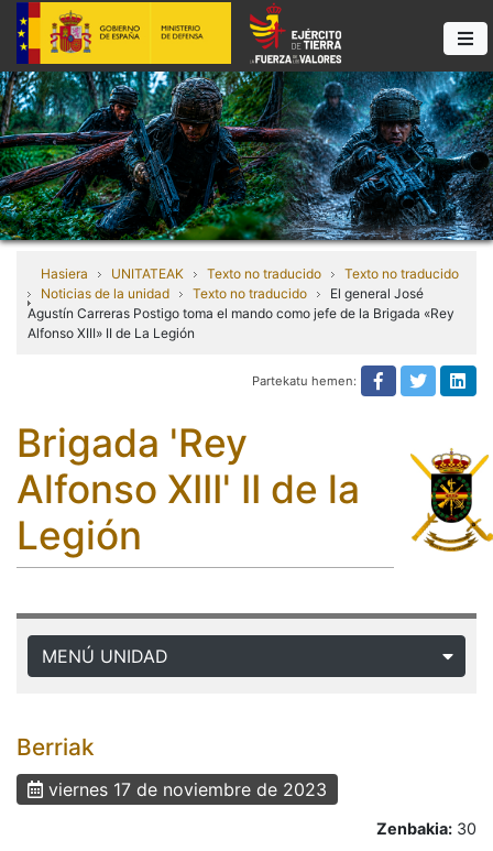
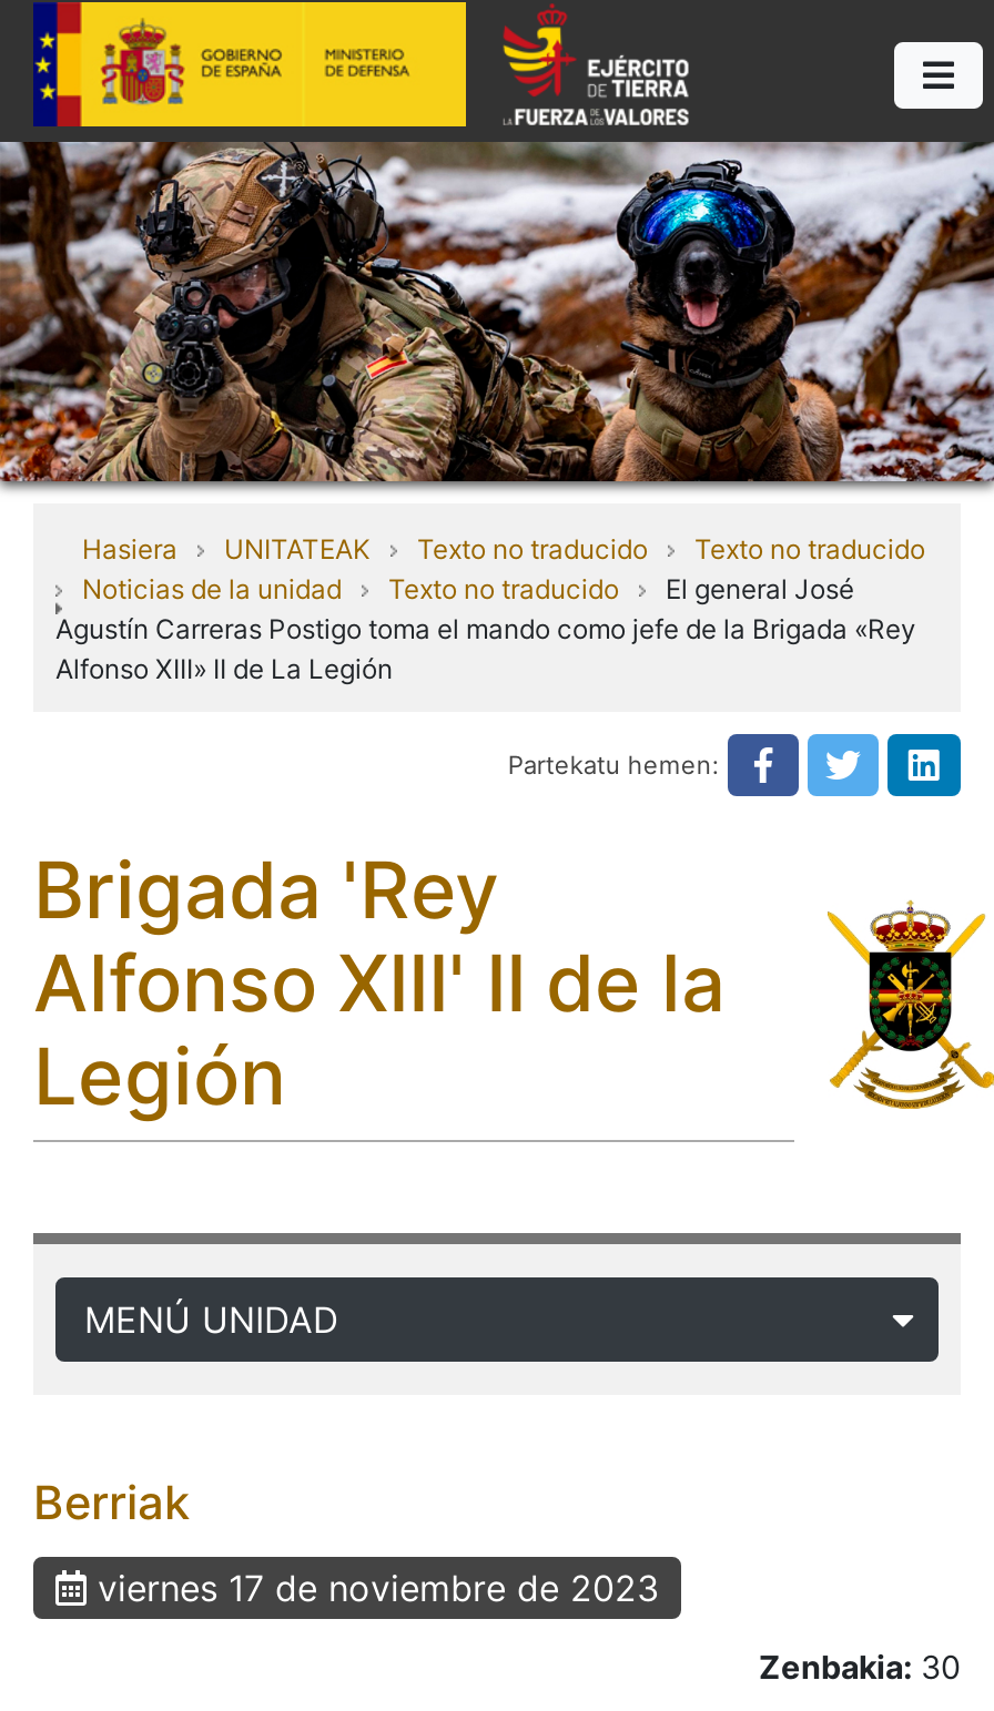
- [image]
+ [image]
